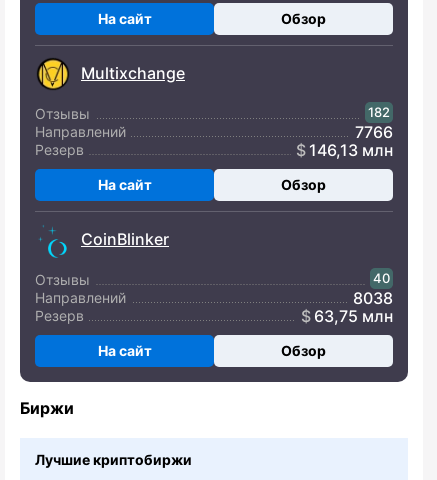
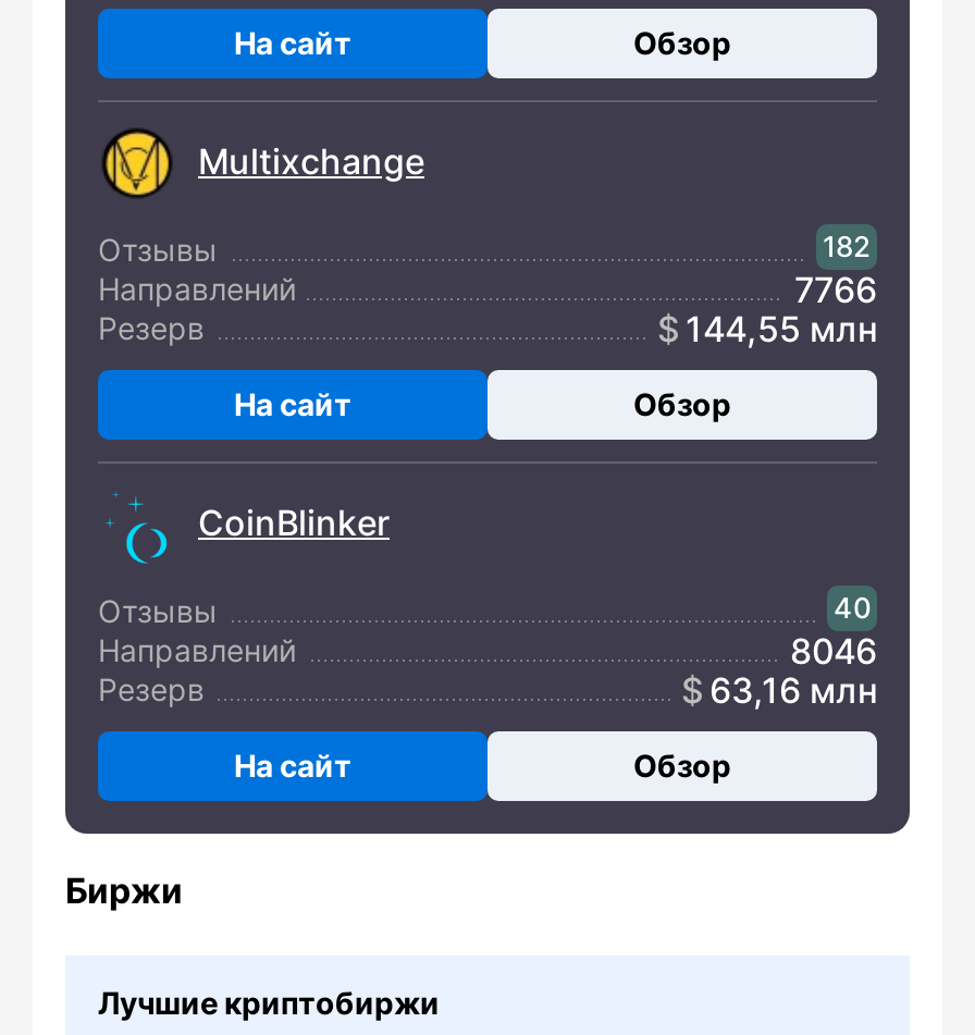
- 146,13 млн
+ 144,55 млн

- 8038
+ 8046

- 63,75 млн
+ 63,16 млн
